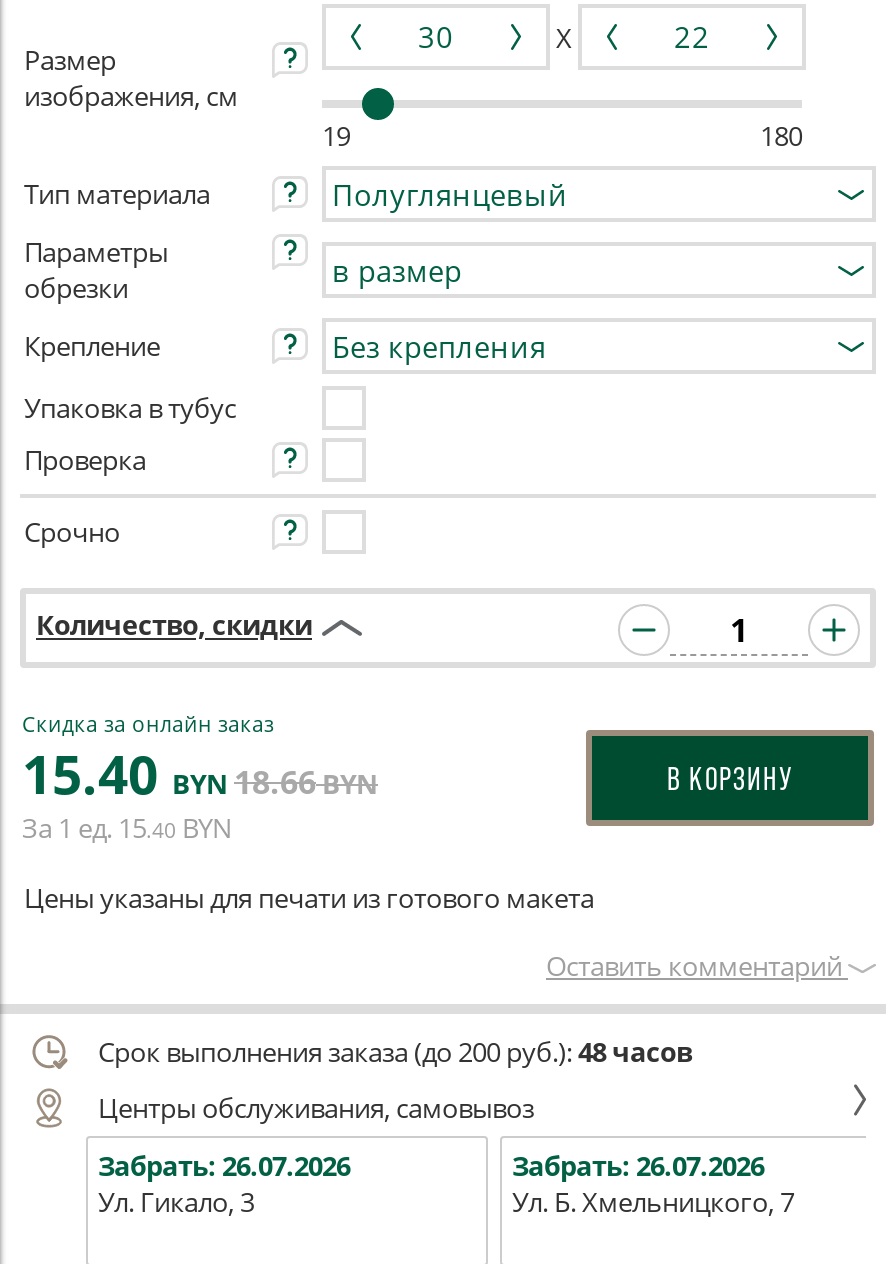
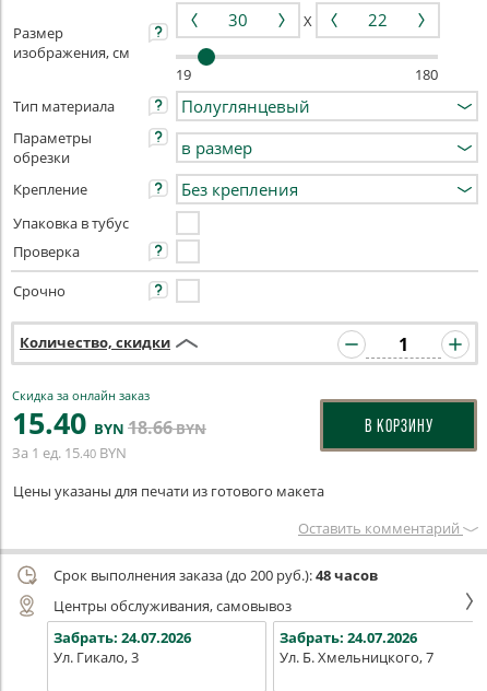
- Забрать: 26.07.2026
+ Забрать: 24.07.2026

- Забрать: 26.07.2026
+ Забрать: 24.07.2026
